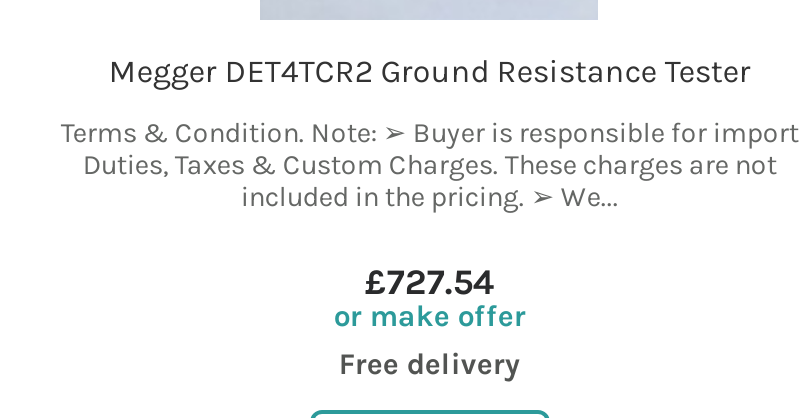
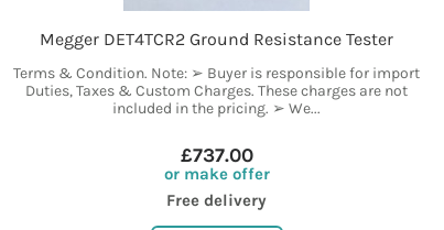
- £727.54
+ £737.00
